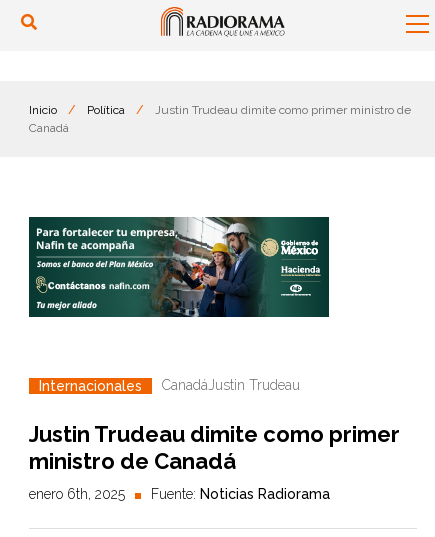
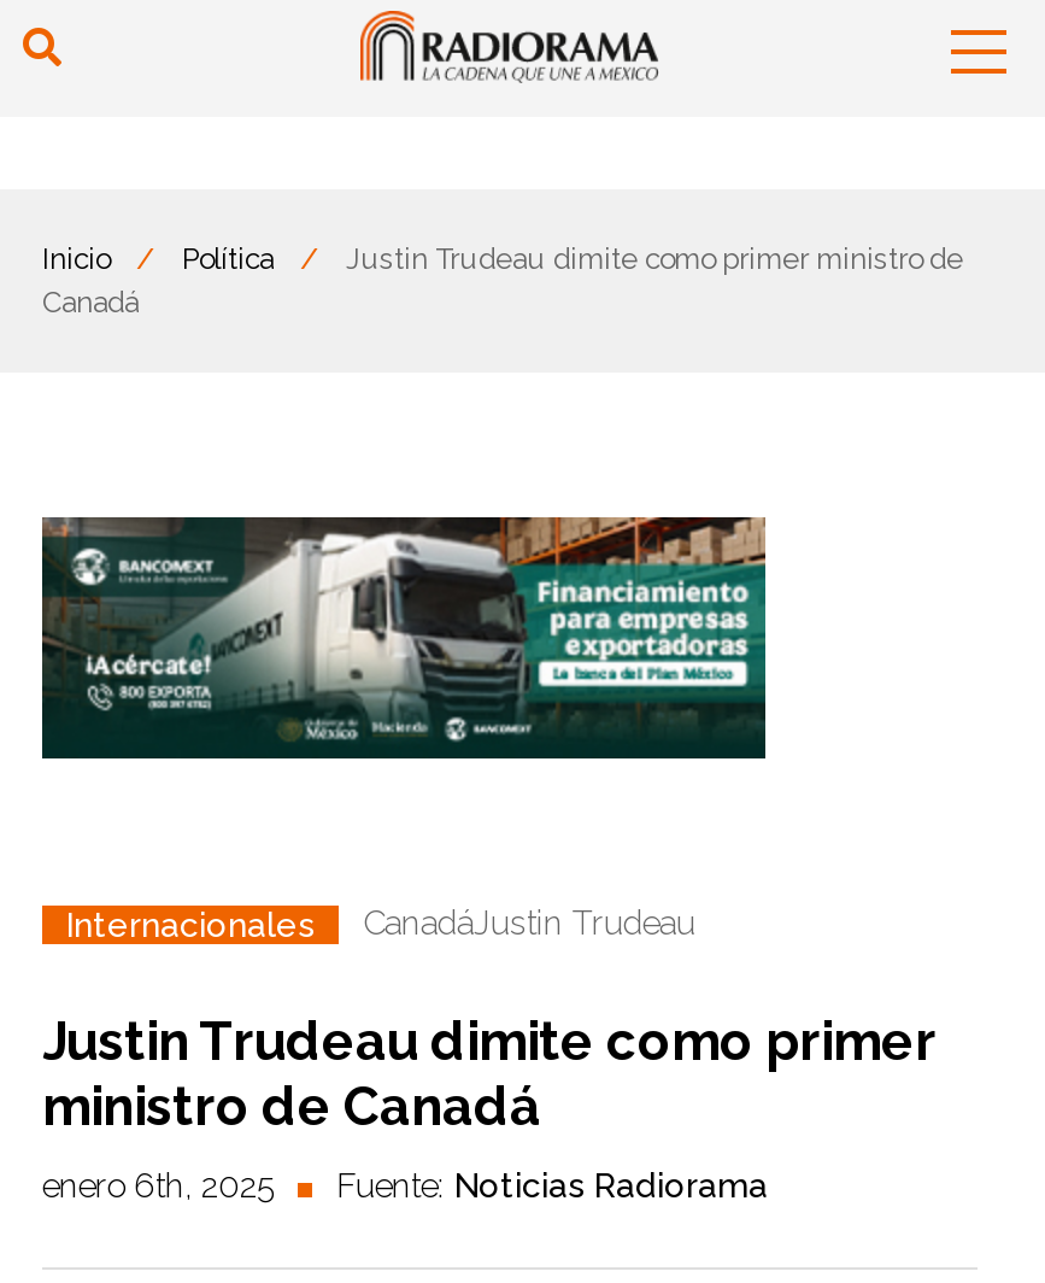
- [image]
+ [image]
